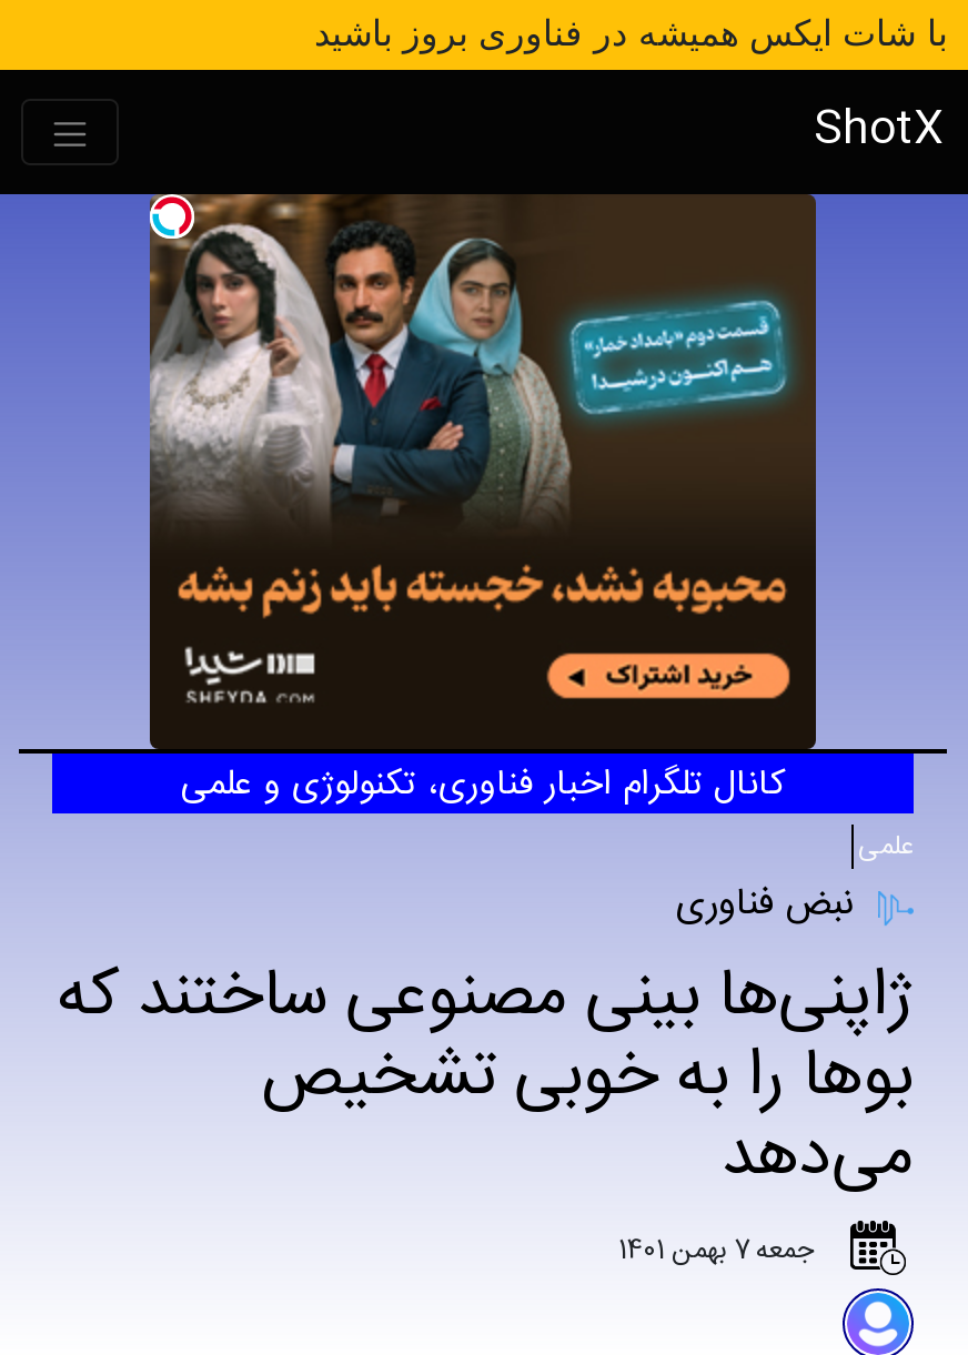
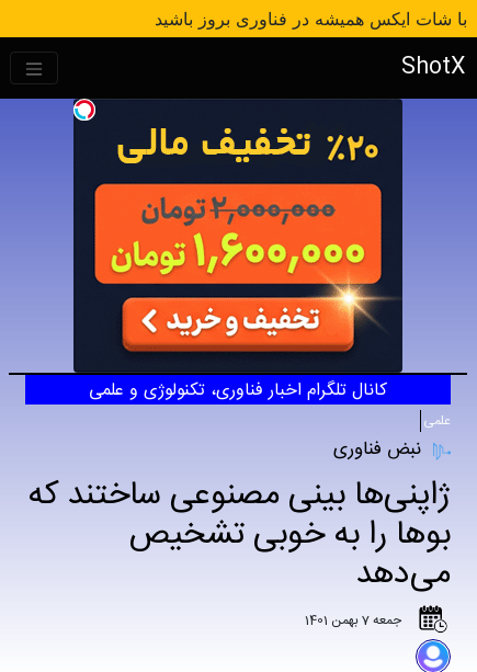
- [image]
+ [image]
